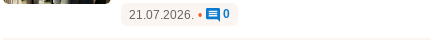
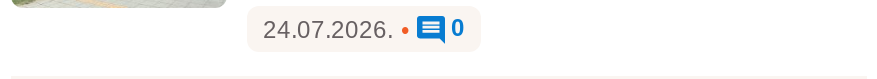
- 21.07.2026. • 0
+ 24.07.2026. • 0
